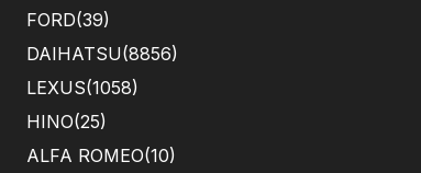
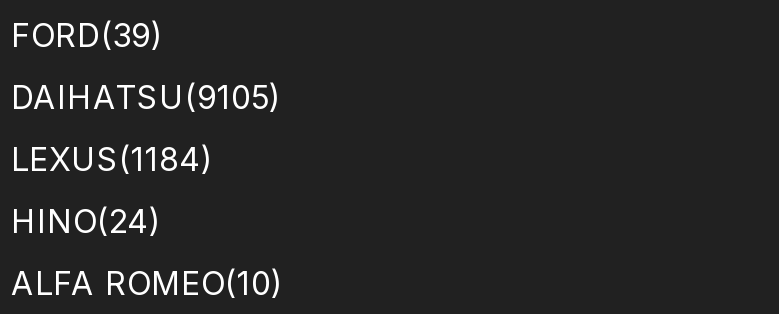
- DAIHATSU (8856)
+ DAIHATSU (9105)

- LEXUS (1058)
+ LEXUS (1184)

- HINO(25)
+ HINO(24)
